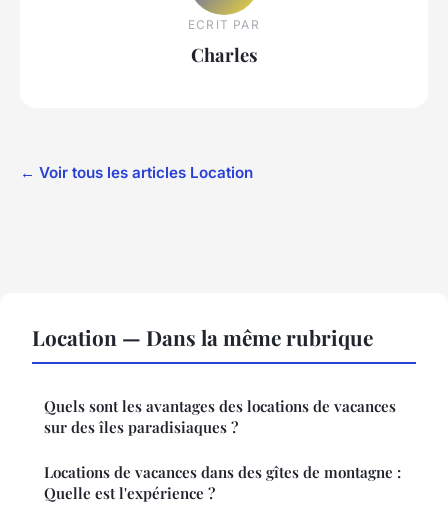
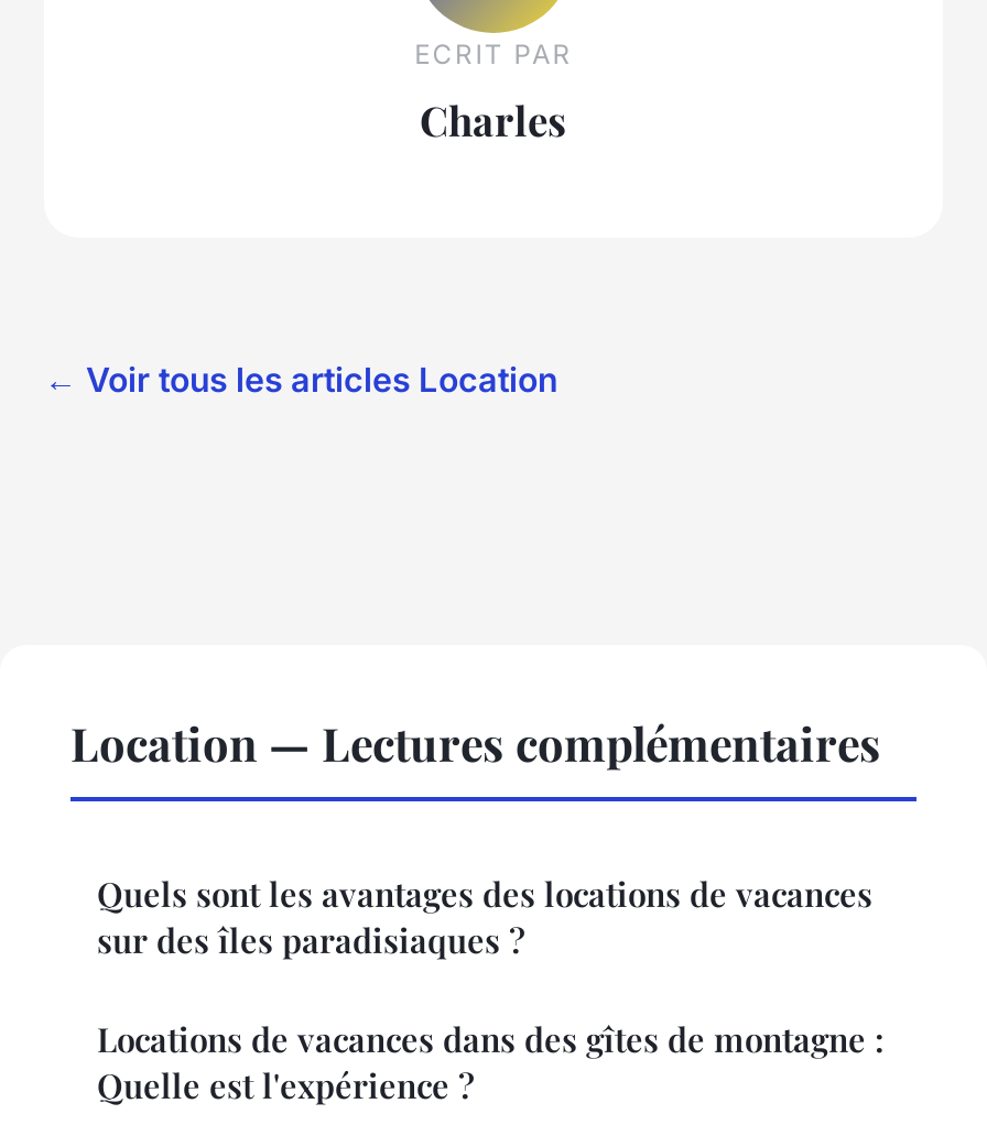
- Location — Dans la même rubrique
+ Location — Lectures complémentaires
